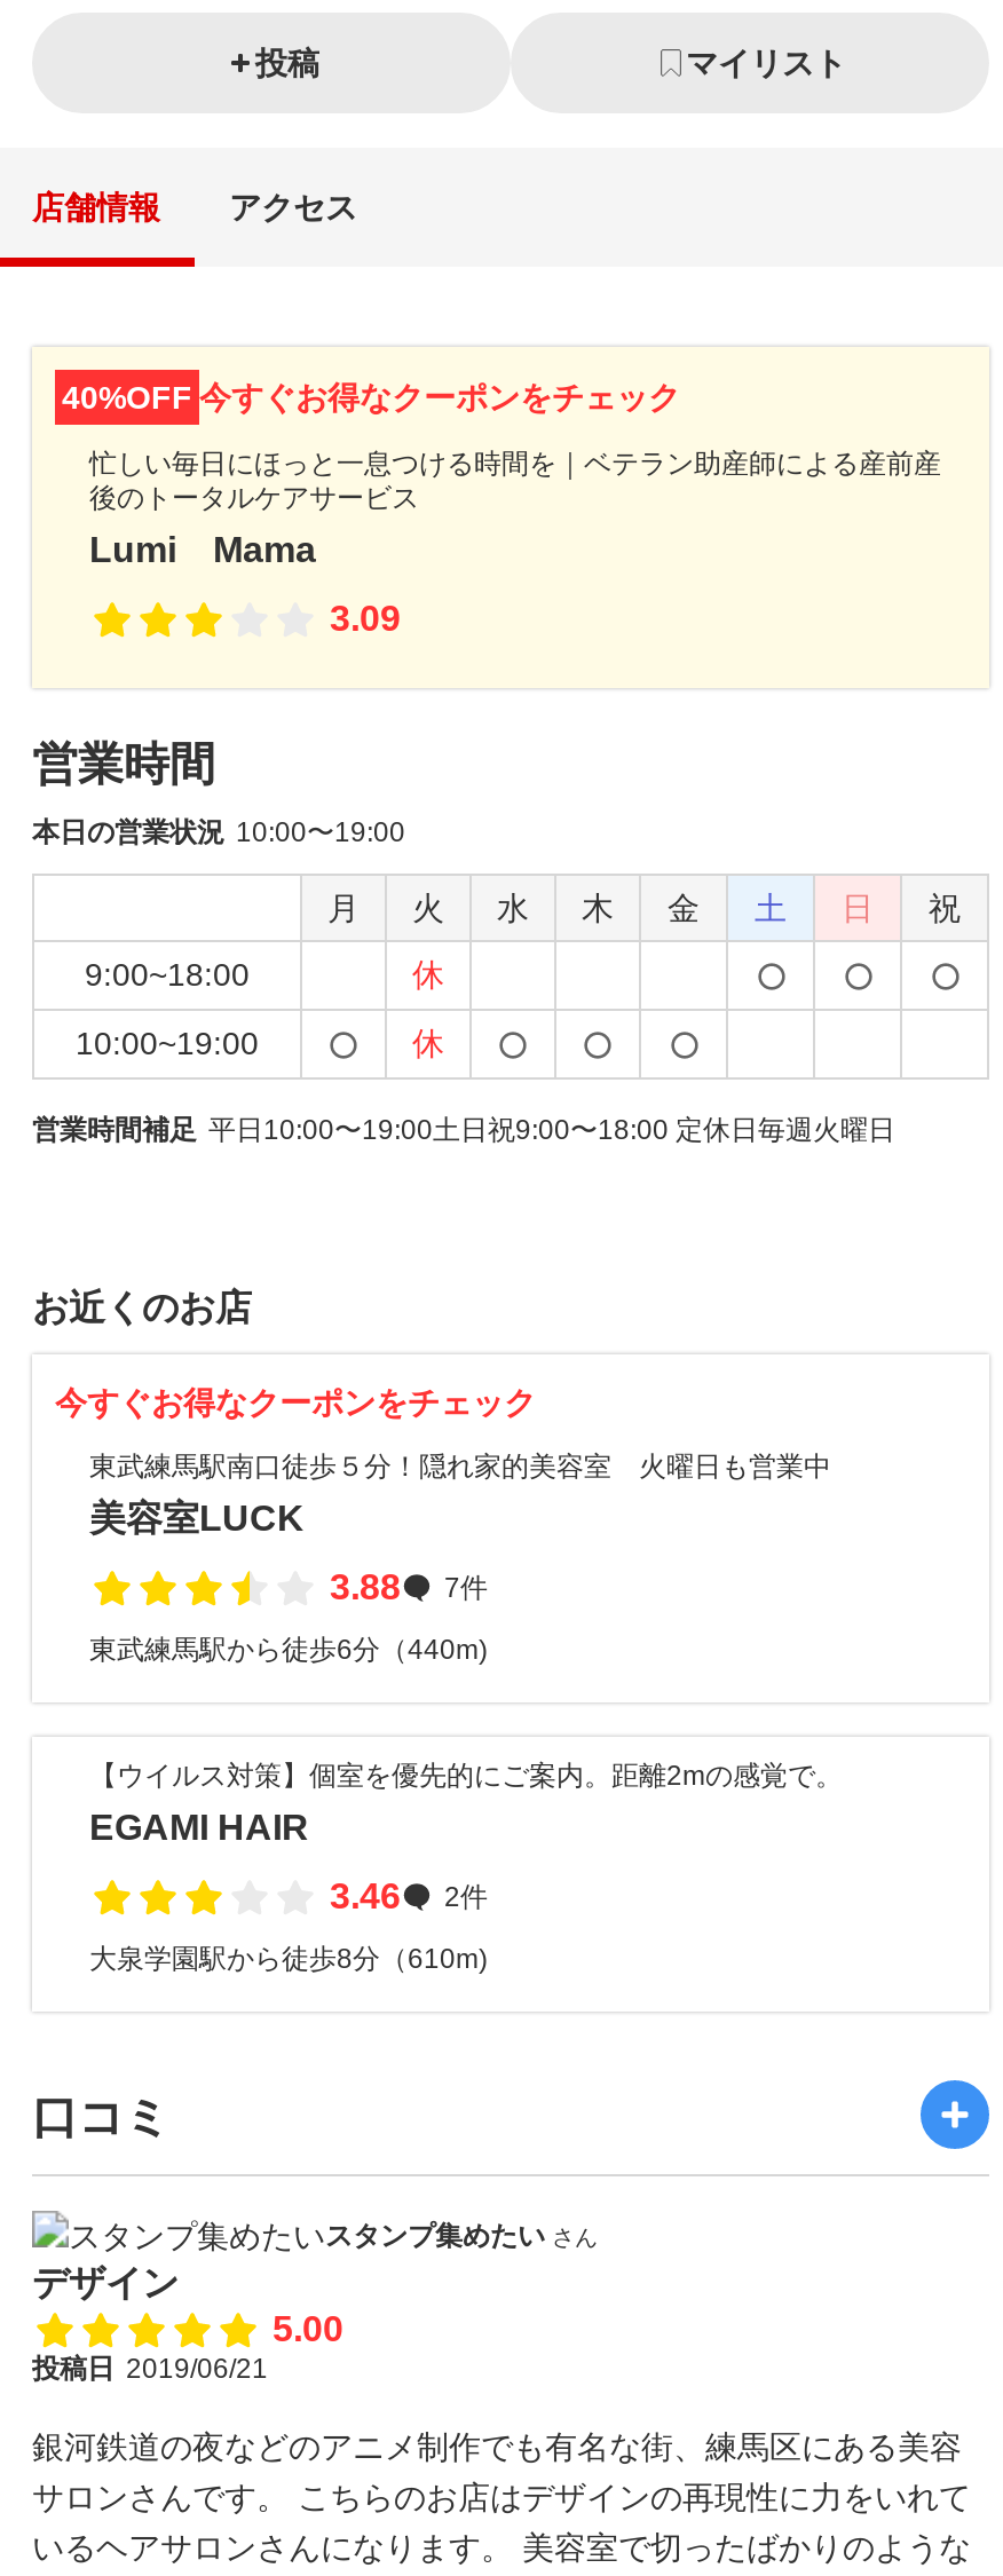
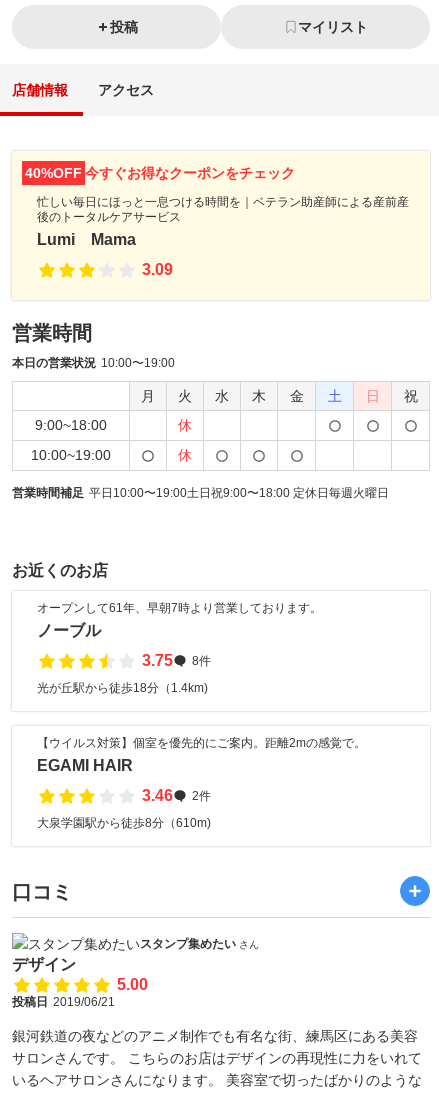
- 今すぐお得なクーポンをチェック
- 東武練馬駅南口徒歩５分！隠れ家的美容室 火曜日も営業中
- 美容室LUCK
- 3.88
- 7件
- 東武練馬駅から徒歩6分（440m)
+ オープンして61年、早朝7時より営業しております。
+ ノーブル
+ 3.75
+ 8件
+ 光が丘駅から徒歩18分（1.4km)
